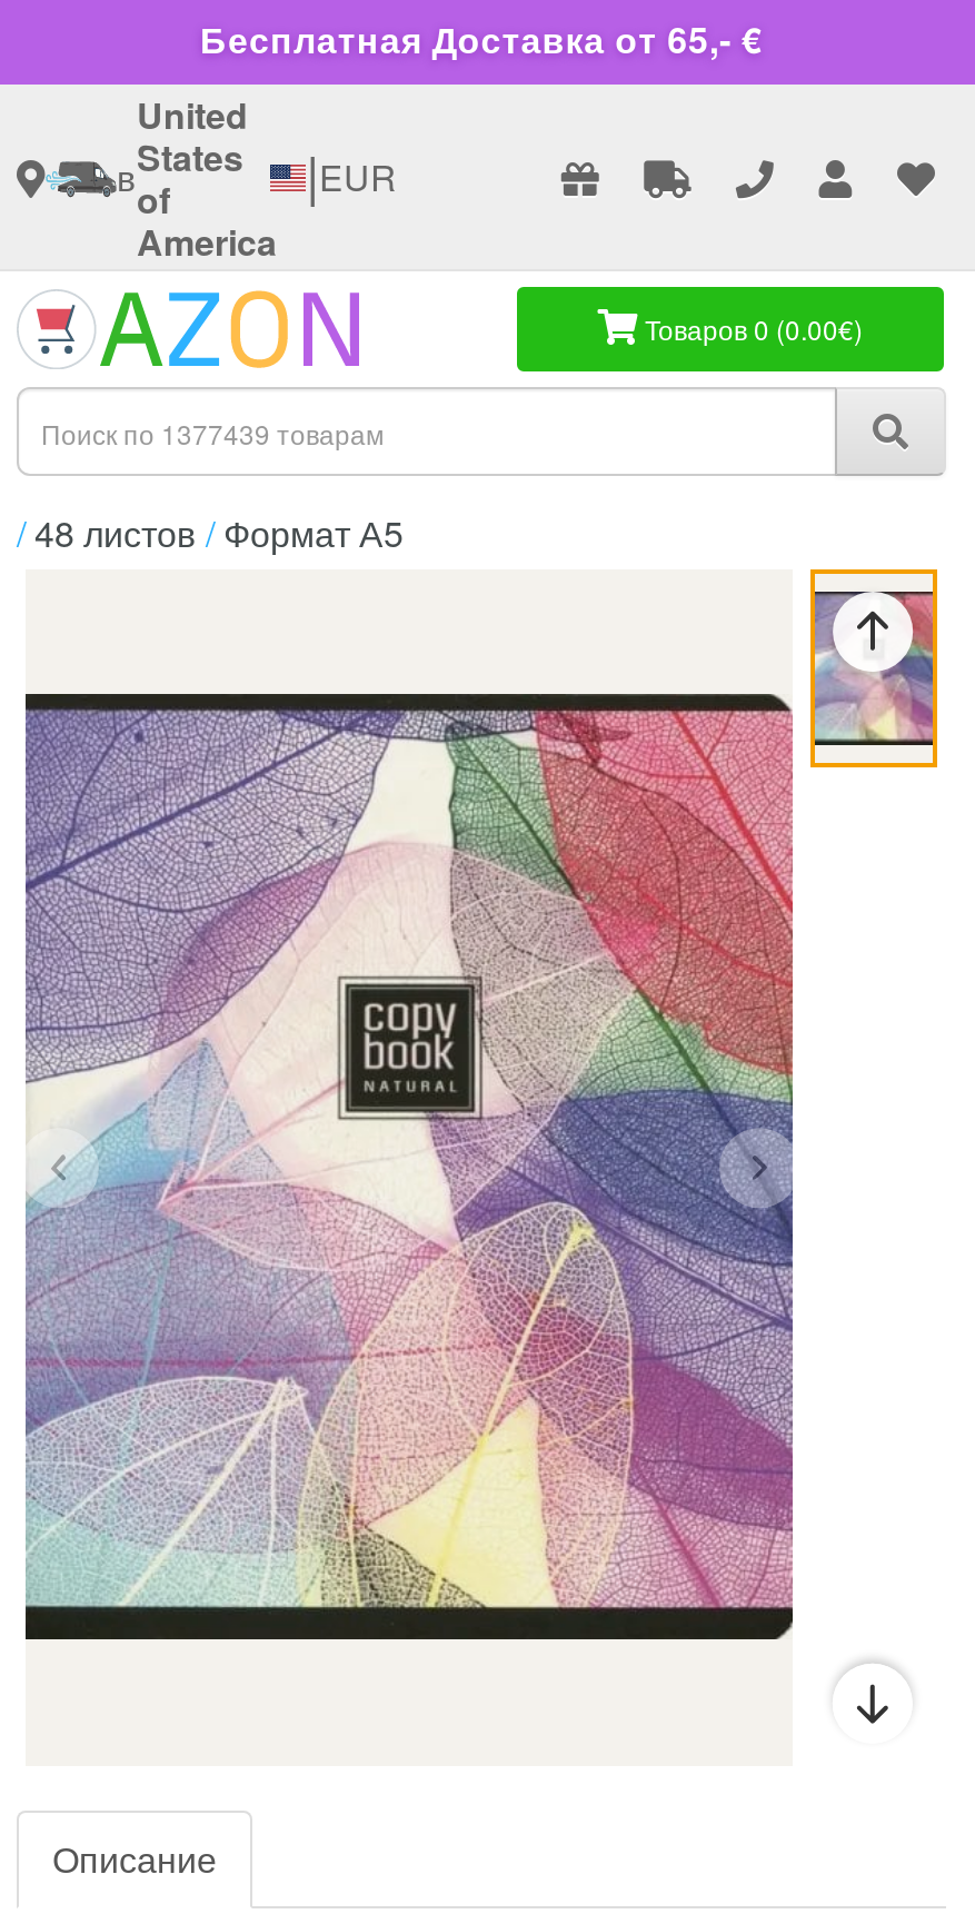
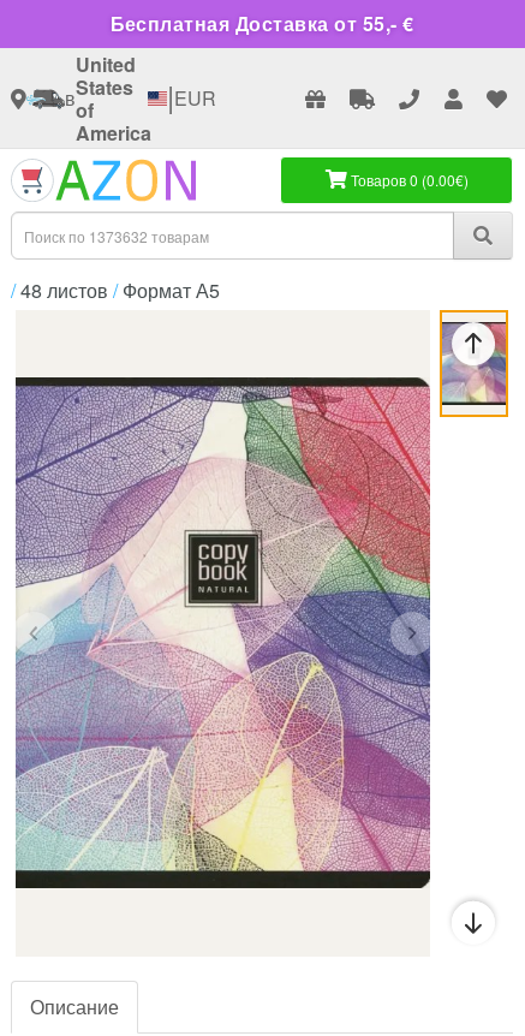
- Бесплатная Доставка от 65,- €
+ Бесплатная Доставка от 55,- €
